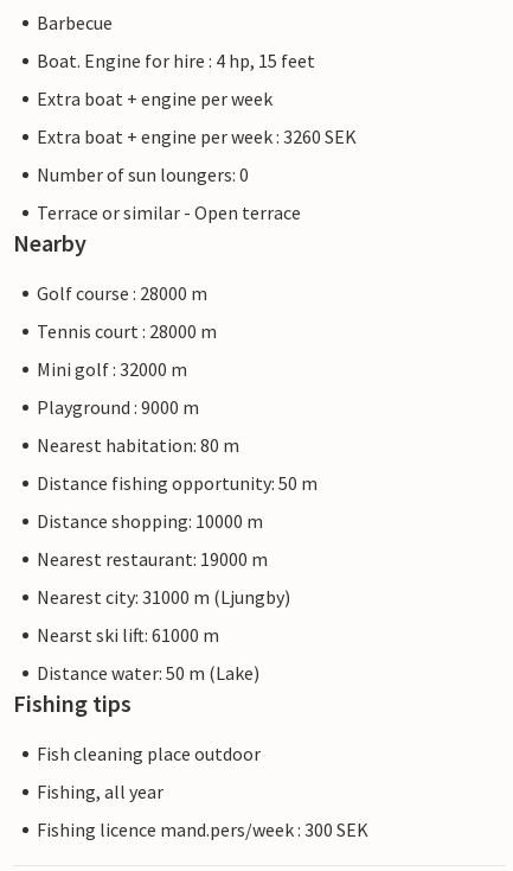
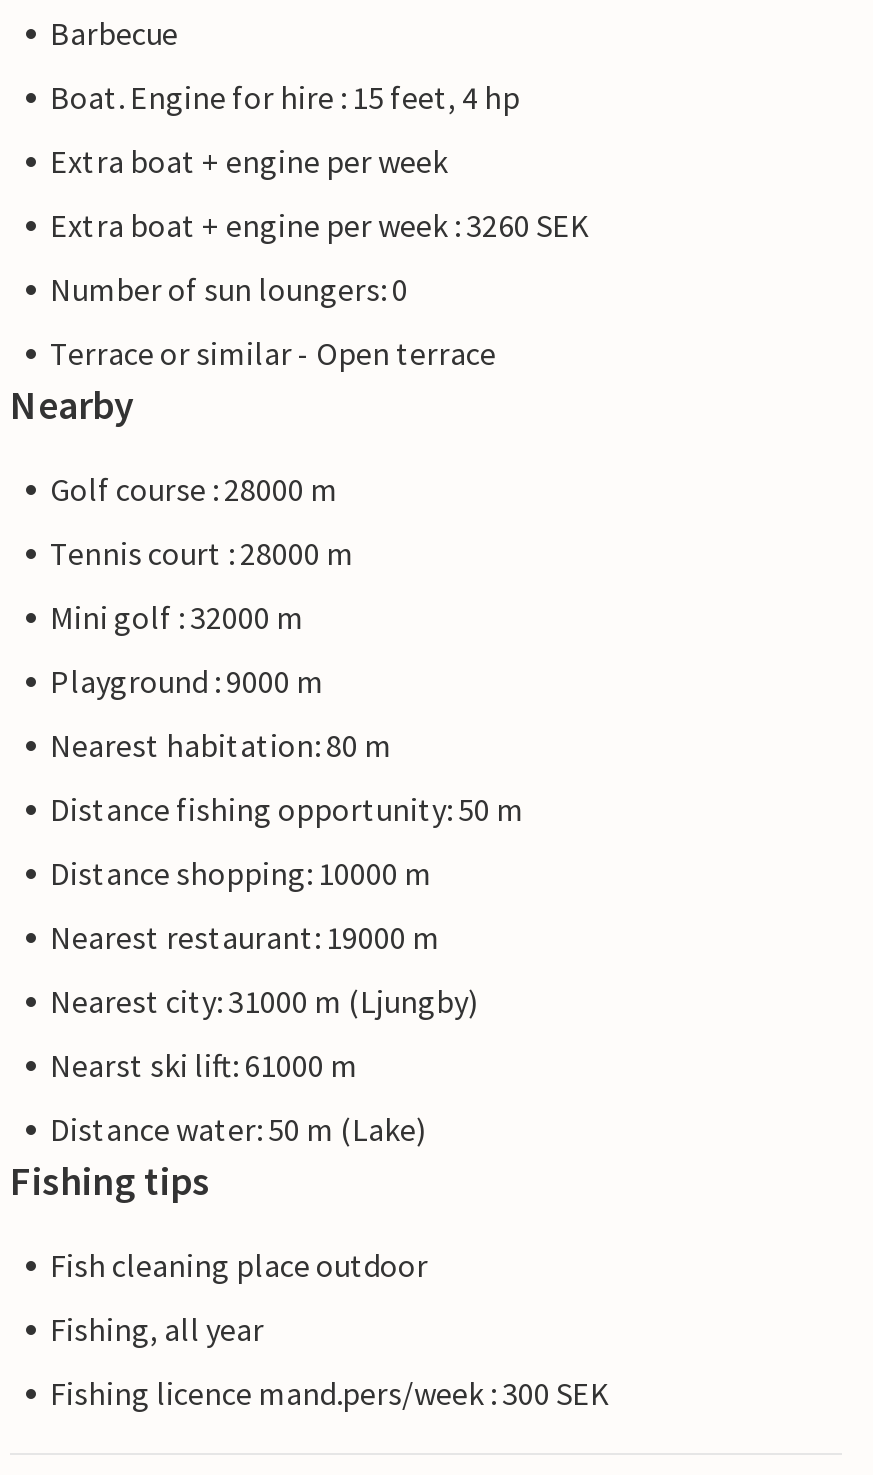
- Boat. Engine for hire : 4 hp, 15 feet
+ Boat. Engine for hire : 15 feet, 4 hp
